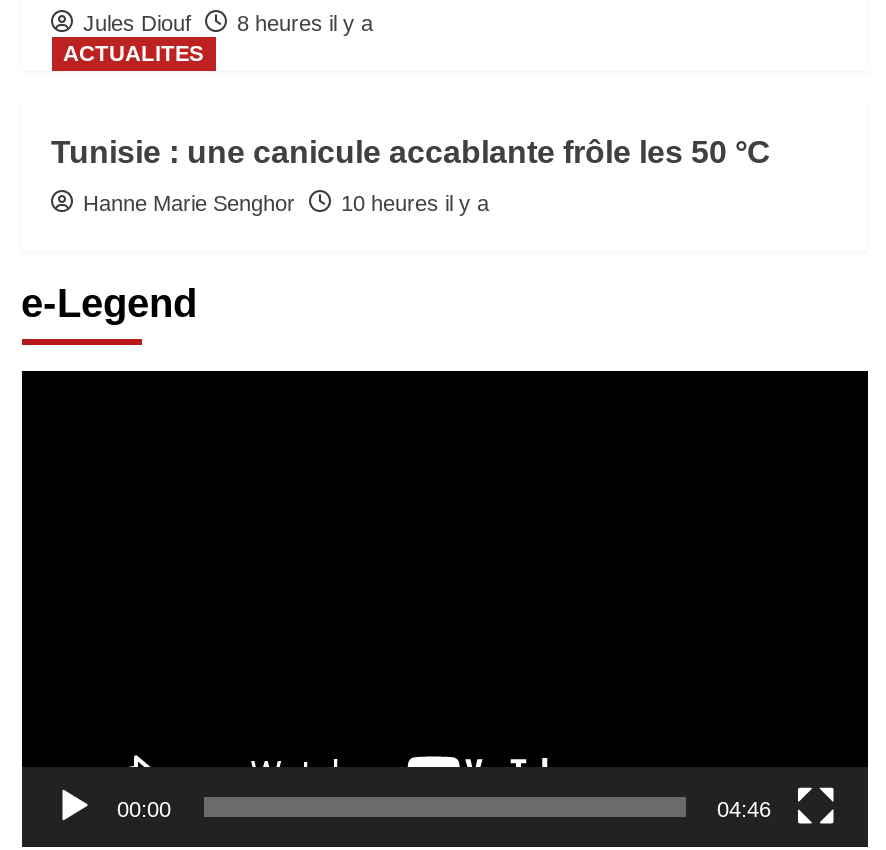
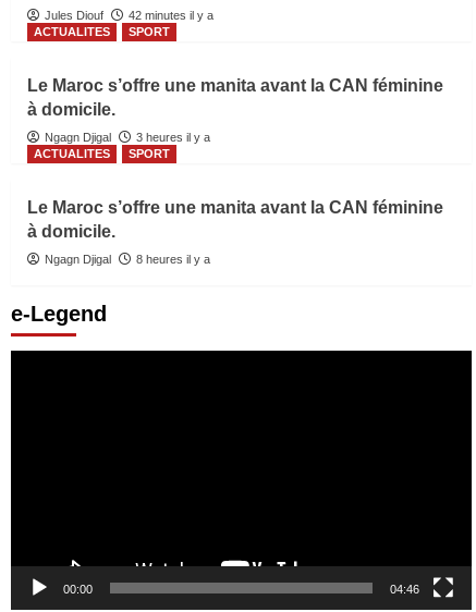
- Jules Diouf 8 heures il y a
+ Jules Diouf 42 minutes il y a

- Tunisie : une canicule accablante frôle les 50 °C
- Hanne Marie Senghor
- 10 heures il y a
+ SPORT
+ Le Maroc s’offre une manita avant la CAN féminine
+ à domicile.
+ Ngagn Djigal
+ 3 heures il y a
+ ACTUALITES
+ SPORT
+ Le Maroc s’offre une manita avant la CAN féminine
+ à domicile.
+ Ngagn Djigal
+ 8 heures il y a
